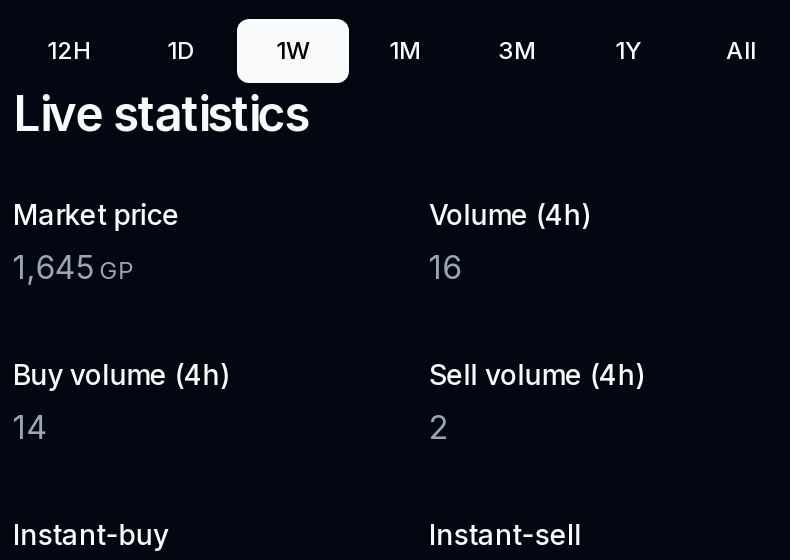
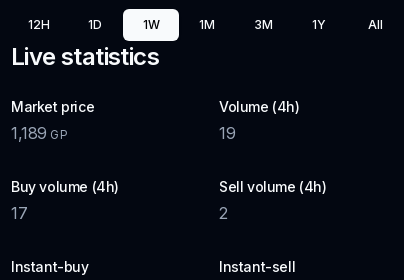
- 1,645 GP
+ 1,189 GP

- 16
+ 19

- 14
+ 17
